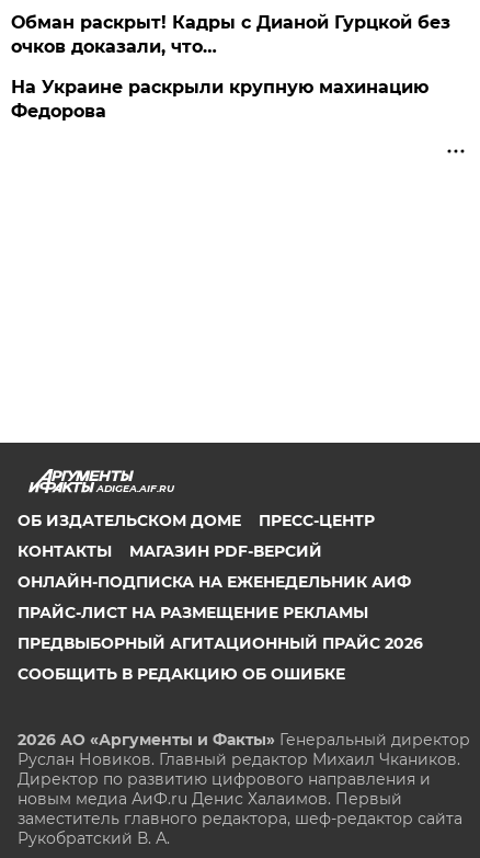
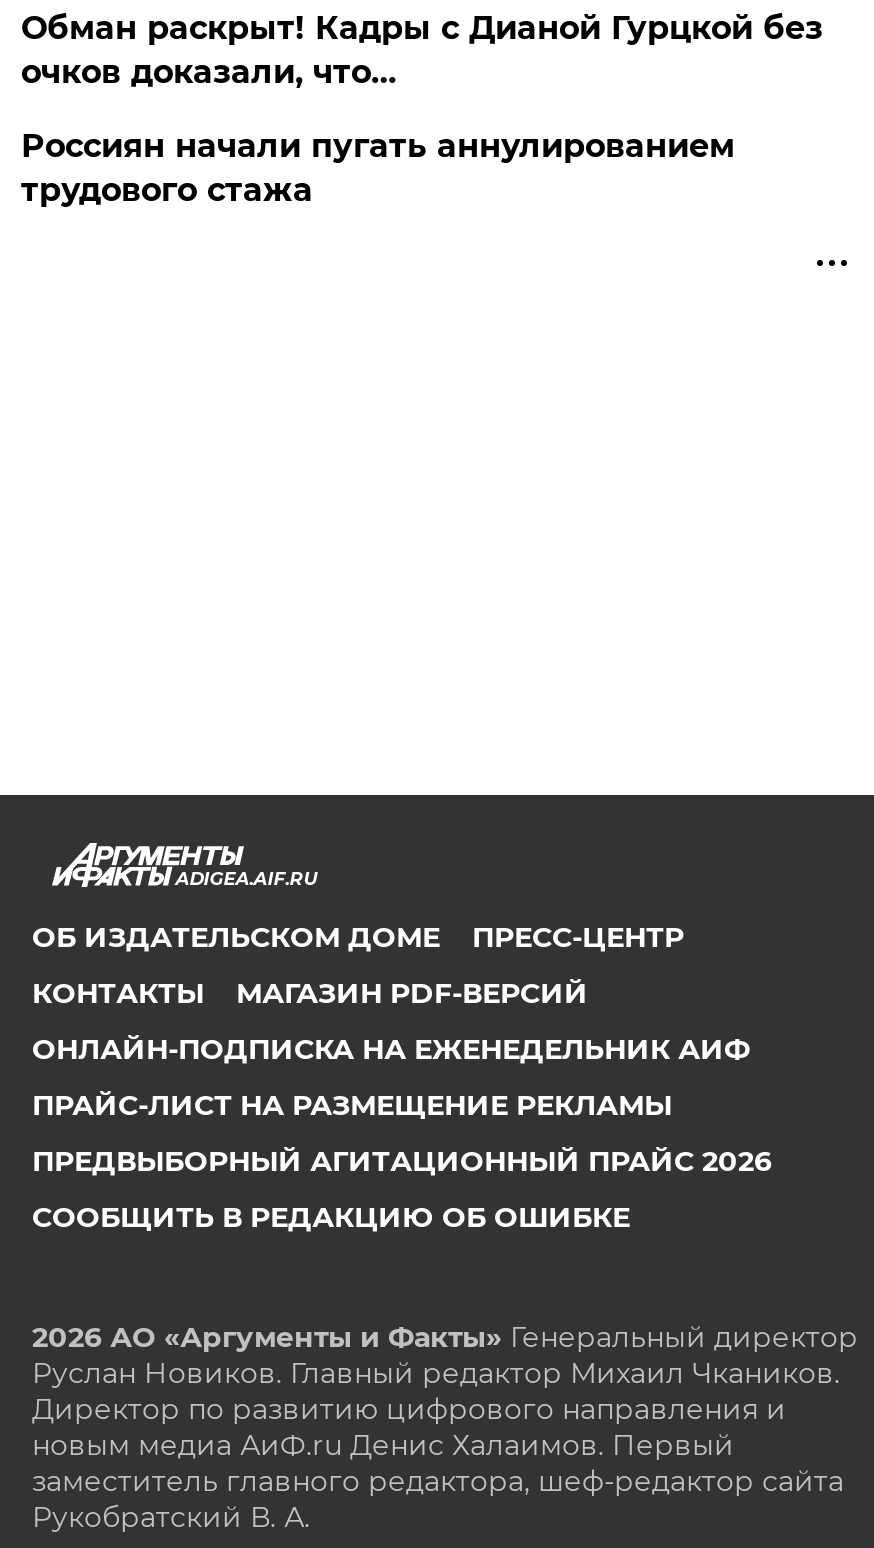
- На Украине раскрыли крупную махинацию
- Федорова
+ Россиян начали пугать аннулированием
+ трудового стажа
